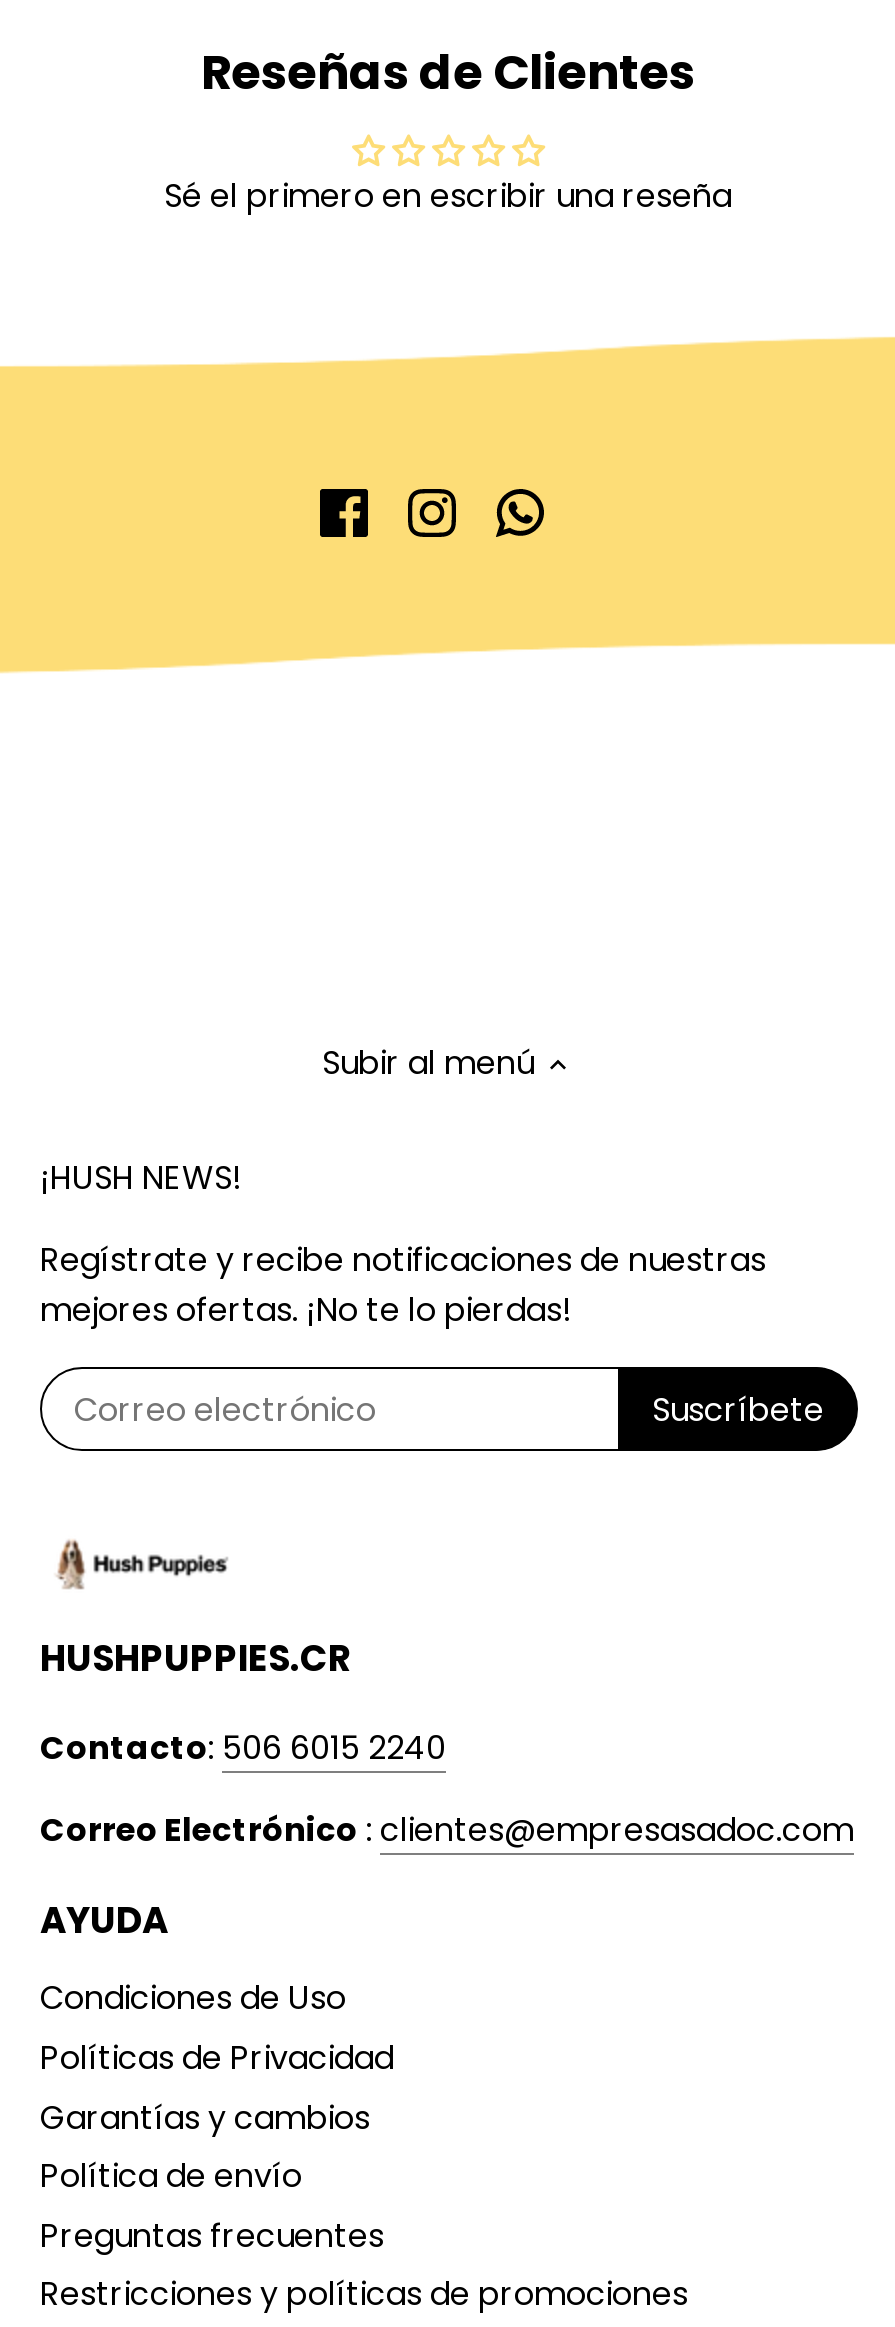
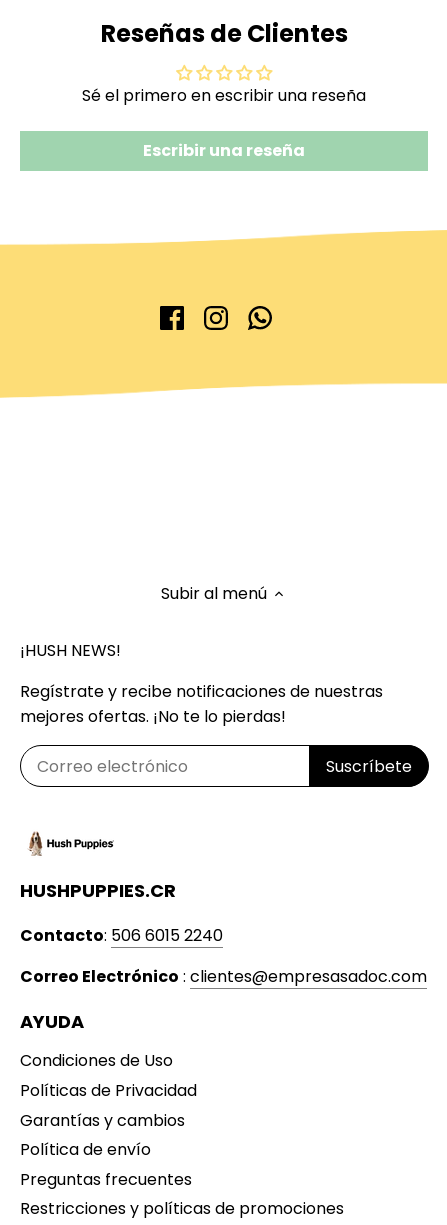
+ Escribir una reseña
